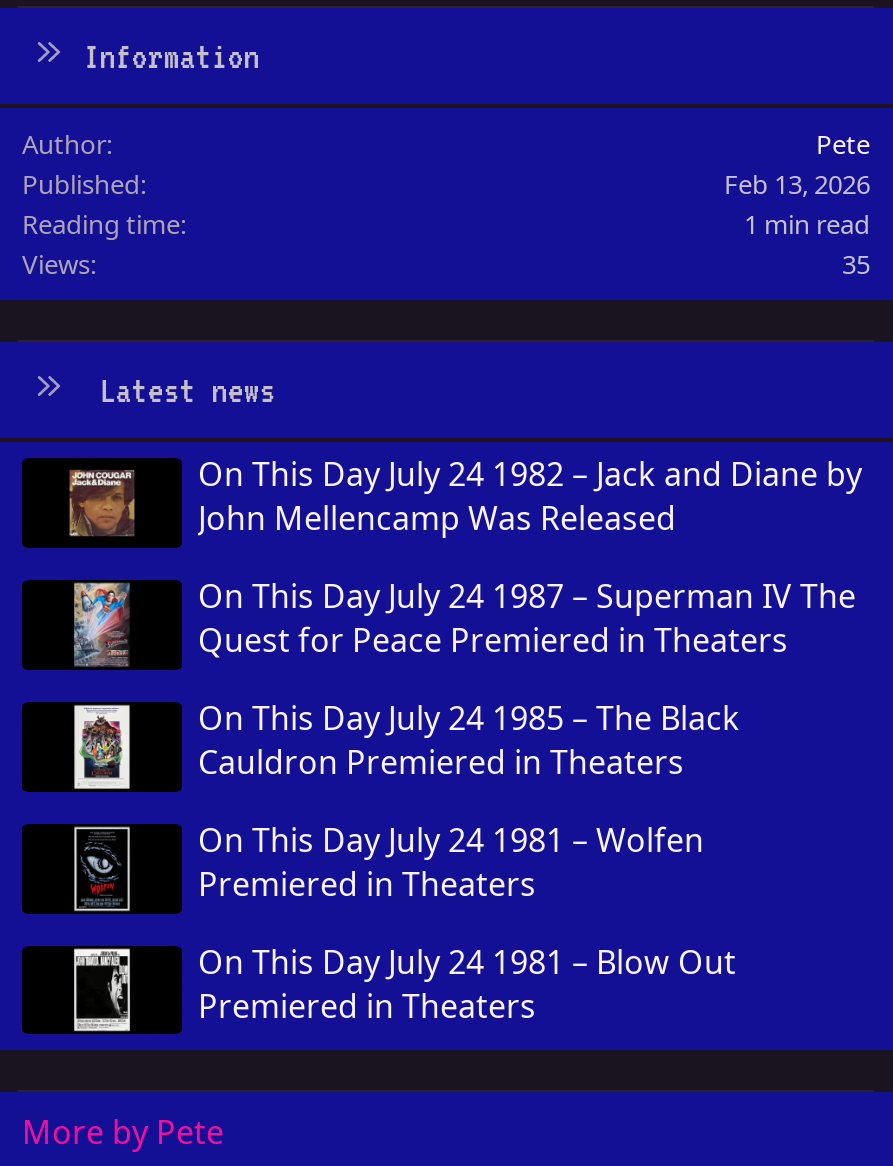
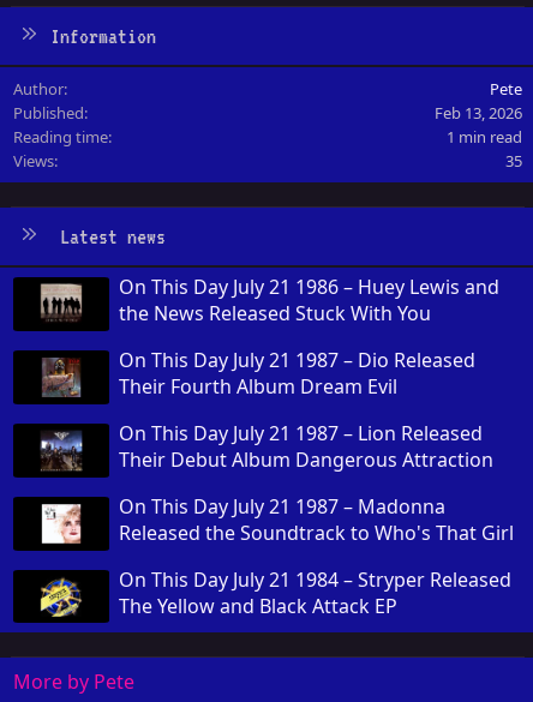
- [image]
- On This Day July 24 1982 – Jack and Diane by
- John Mellencamp Was Released
+ [image]
+ On This Day July 21 1986 – Huey Lewis and
+ the News Released Stuck With You

- [image]
- On This Day July 24 1987 – Superman IV The
- Quest for Peace Premiered in Theaters
+ [image]
+ On This Day July 21 1987 – Dio Released
+ Their Fourth Album Dream Evil

- [image]
- On This Day July 24 1985 – The Black
- Cauldron Premiered in Theaters
+ [image]
+ On This Day July 21 1987 – Lion Released
+ Their Debut Album Dangerous Attraction

- [image]
- On This Day July 24 1981 – Wolfen
- Premiered in Theaters
+ [image]
+ On This Day July 21 1987 – Madonna
+ Released the Soundtrack to Who's That Girl

- [image]
- On This Day July 24 1981 – Blow Out
- Premiered in Theaters
+ [image]
+ On This Day July 21 1984 – Stryper Released
+ The Yellow and Black Attack EP
